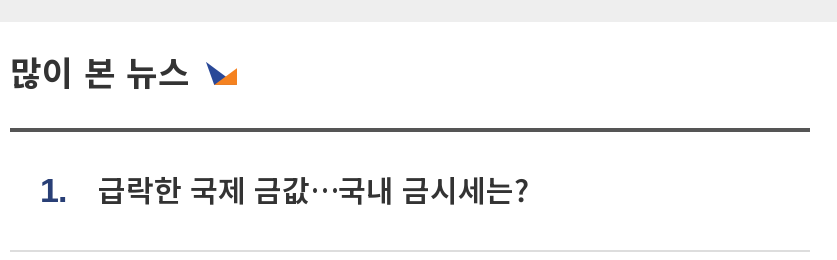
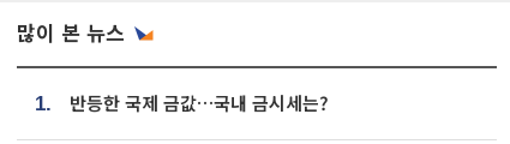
- 급락한 국제 금값…국내 금시세는?
+ 반등한 국제 금값…국내 금시세는?
